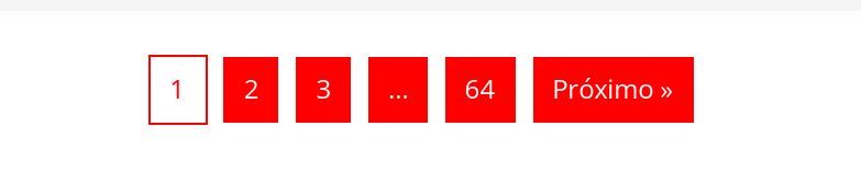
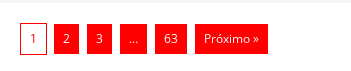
- 64
+ 63
